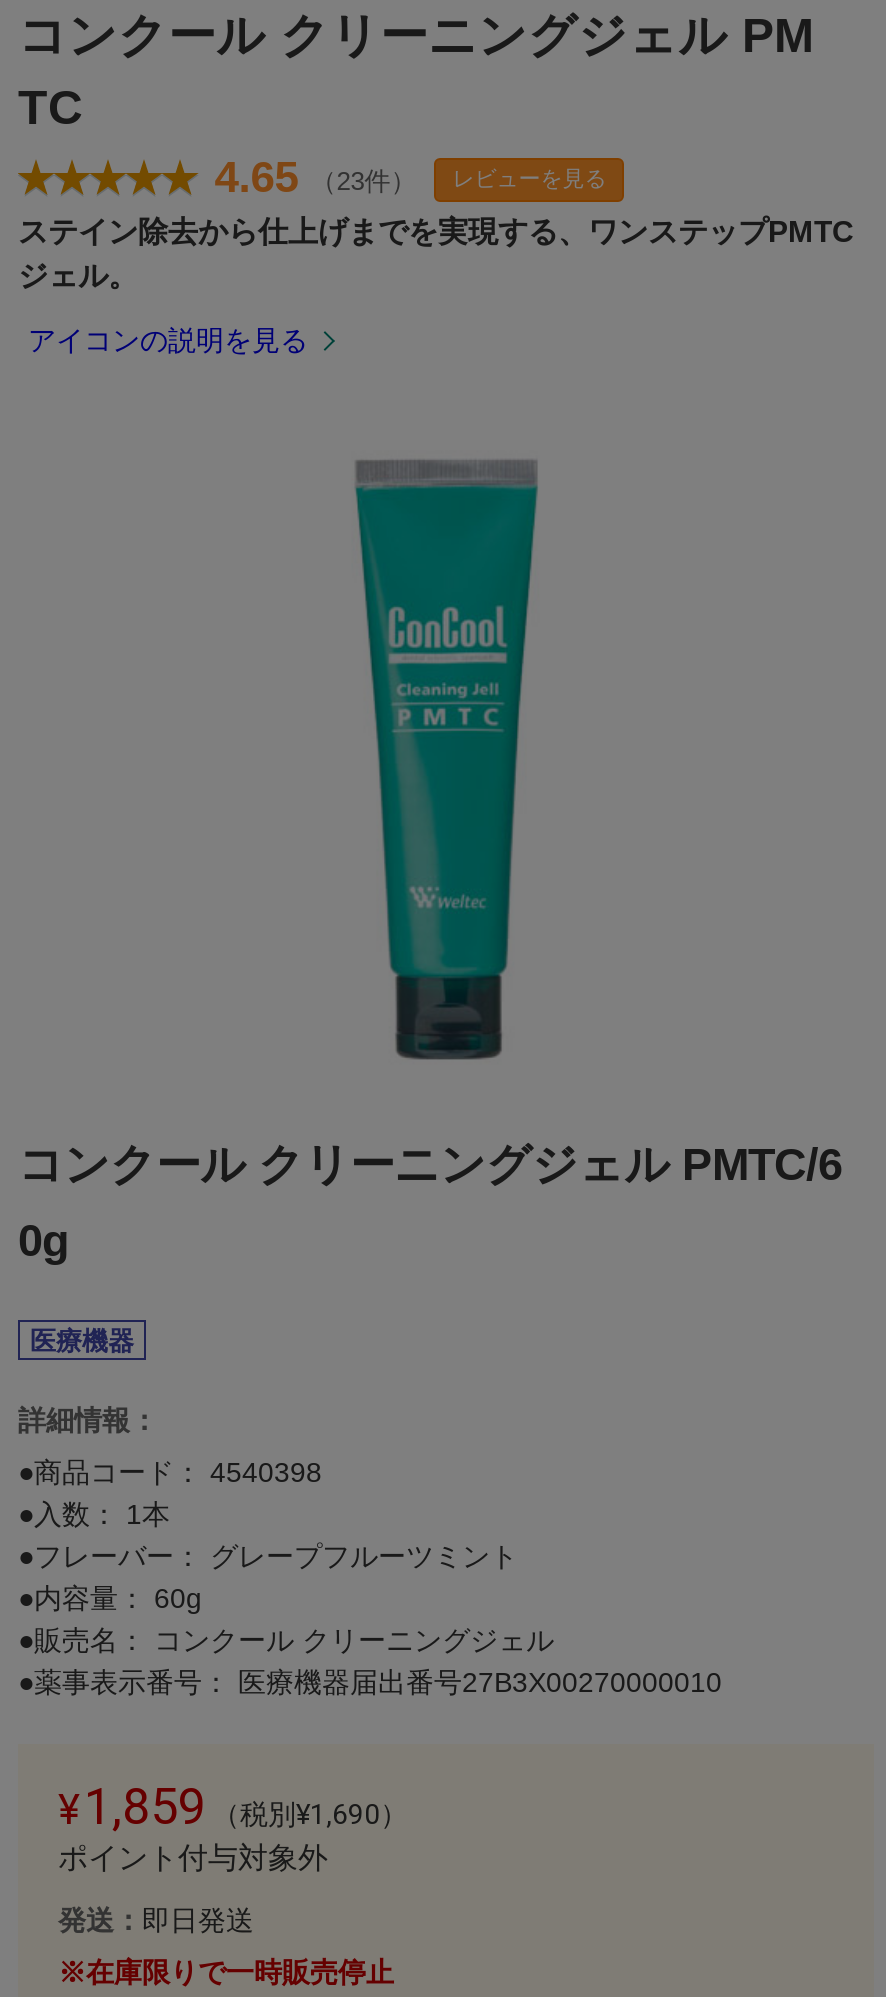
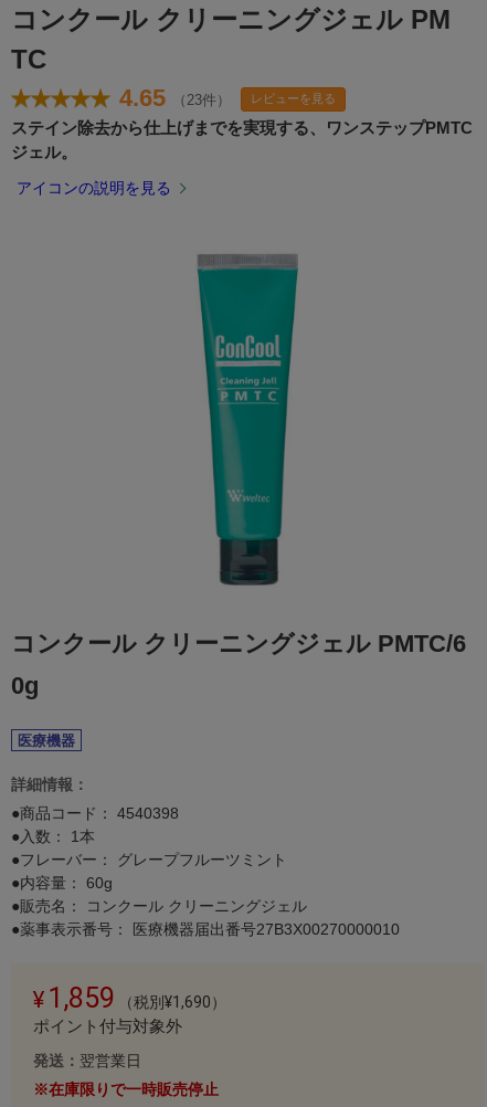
- 発送：即日発送
+ 発送：翌営業日
